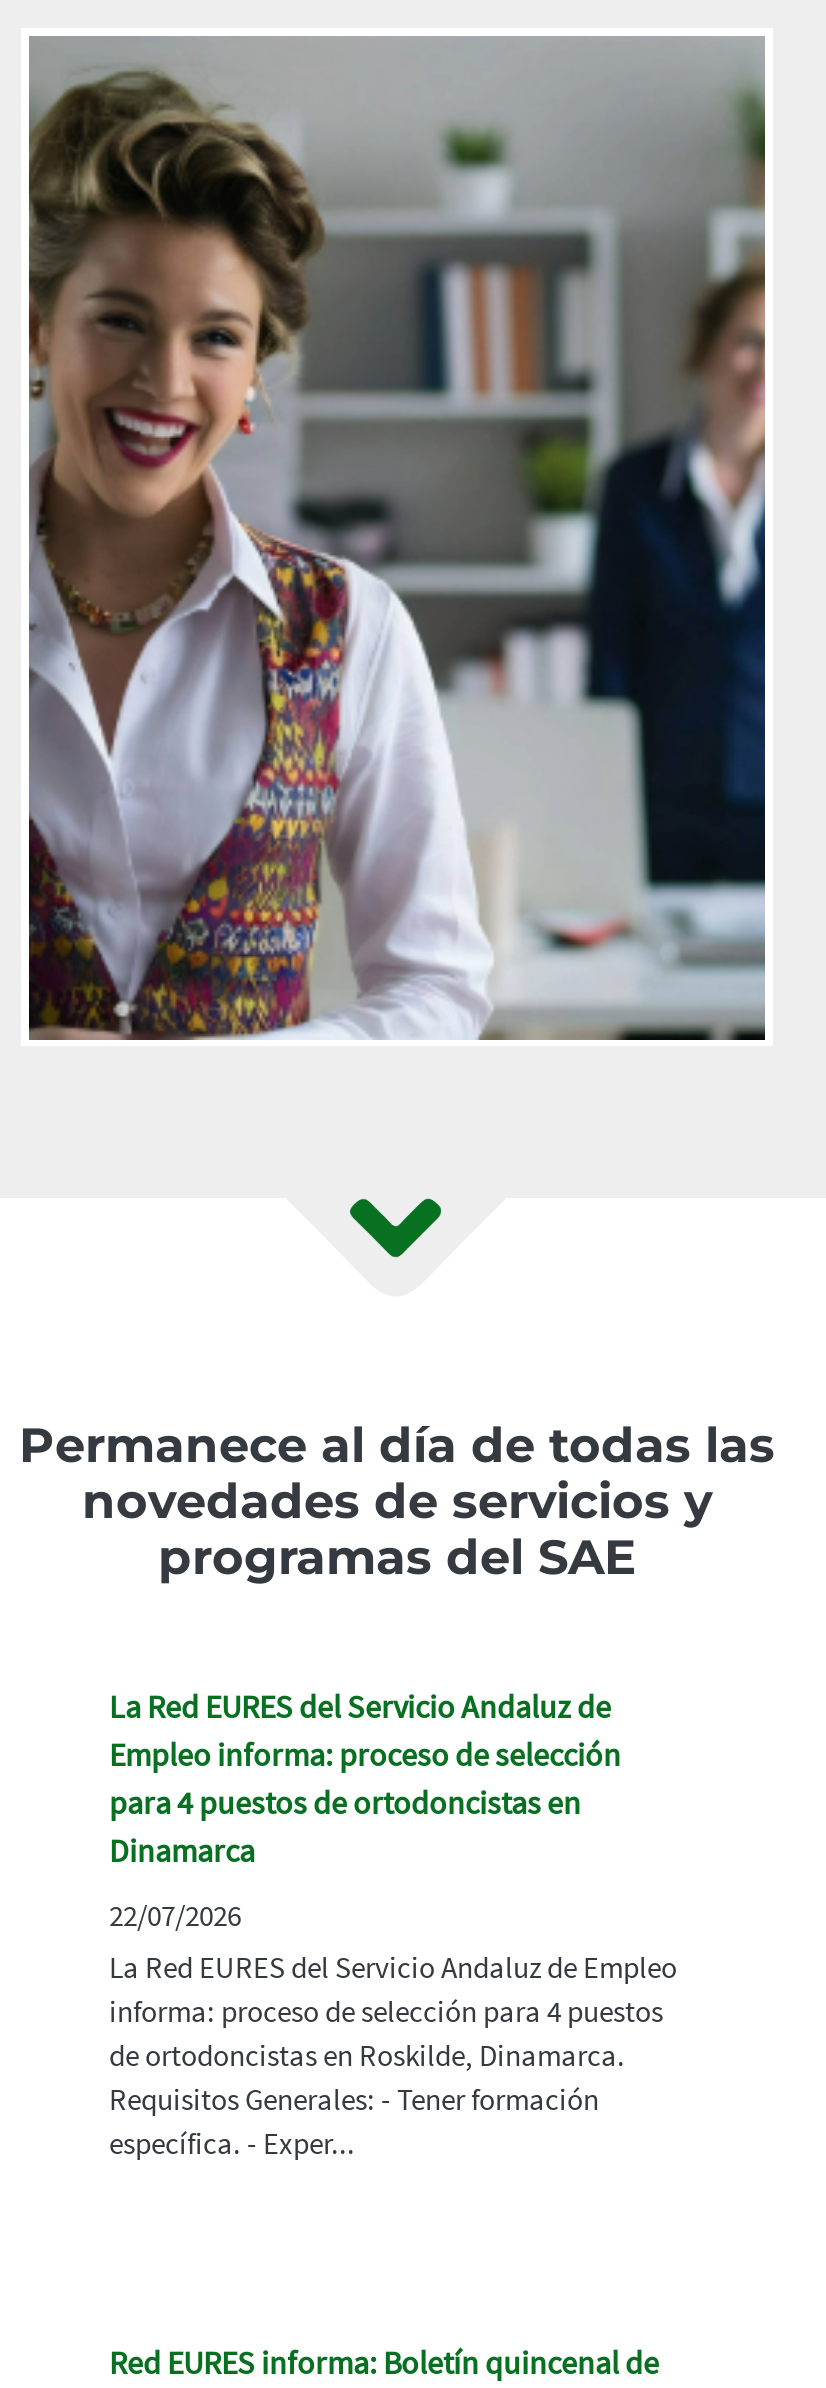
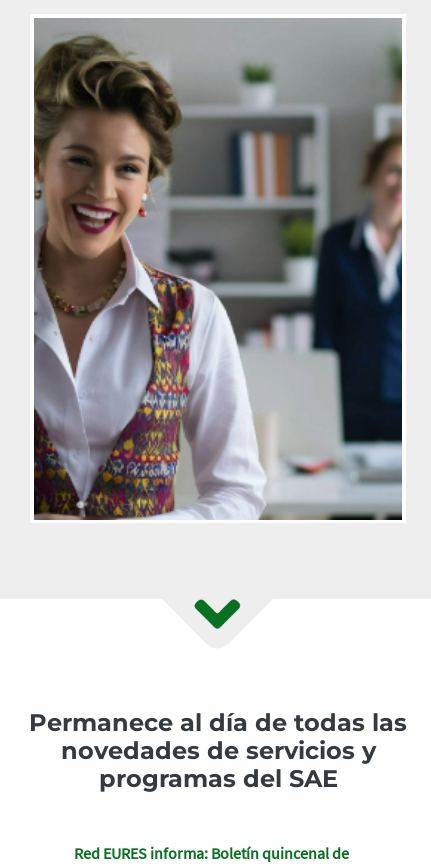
- La Red EURES del Servicio Andaluz de
- Empleo informa: proceso de selección
- para 4 puestos de ortodoncistas en
- Dinamarca
- 22/07/2026
- La Red EURES del Servicio Andaluz de Empleo
- informa: proceso de selección para 4 puestos
- de ortodoncistas en Roskilde, Dinamarca.
- Requisitos Generales: - Tener formación
- específica. - Exper...
